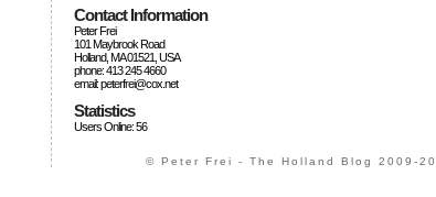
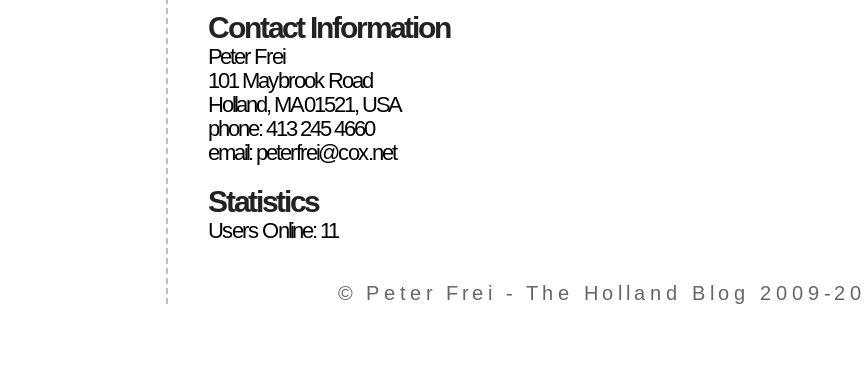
- Users Online: 56
+ Users Online: 11
